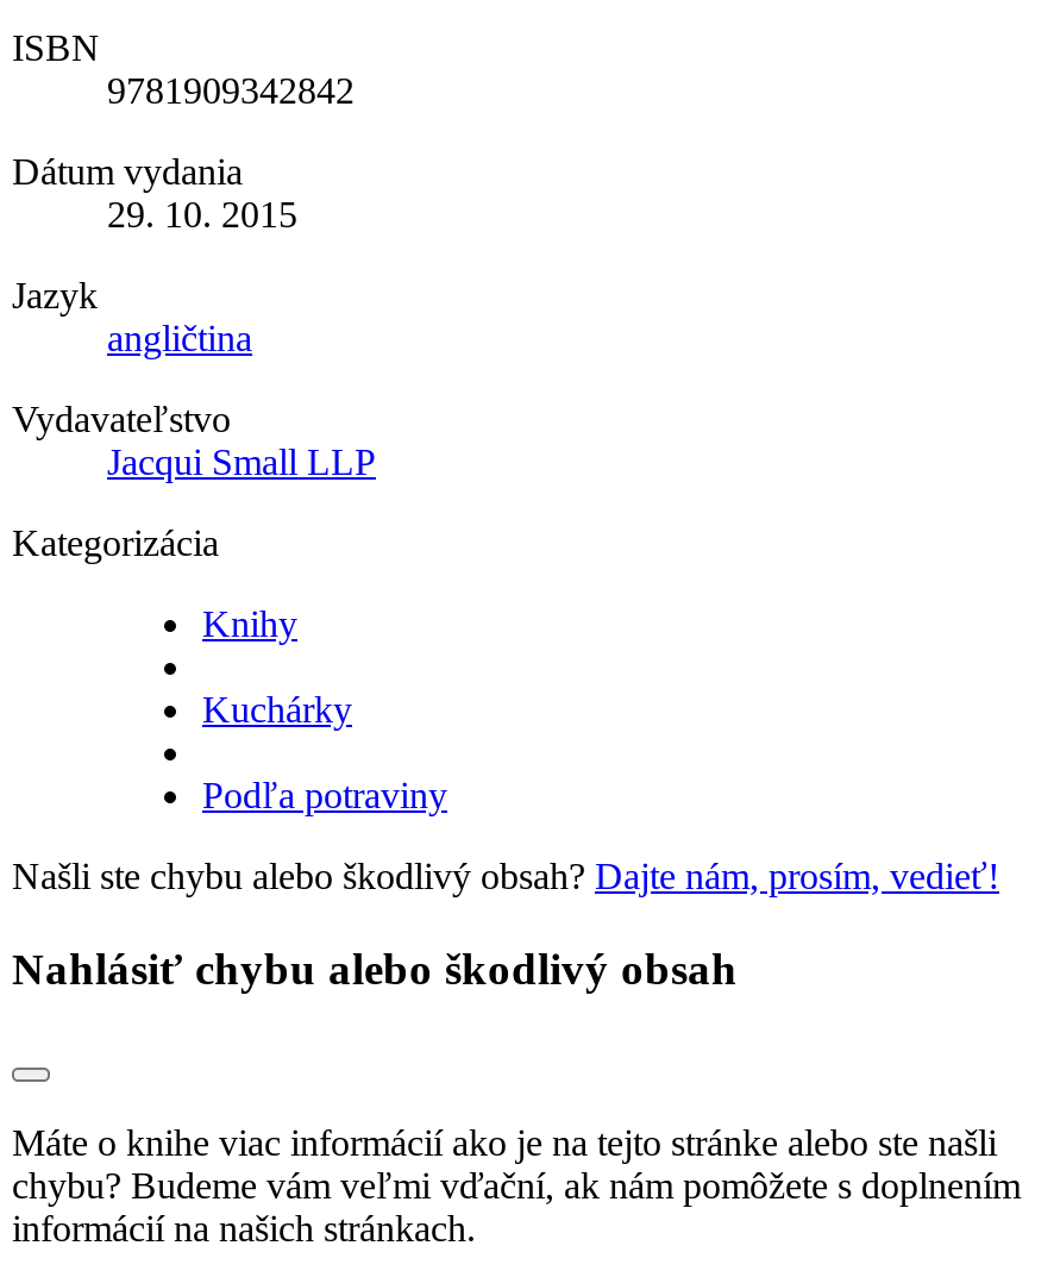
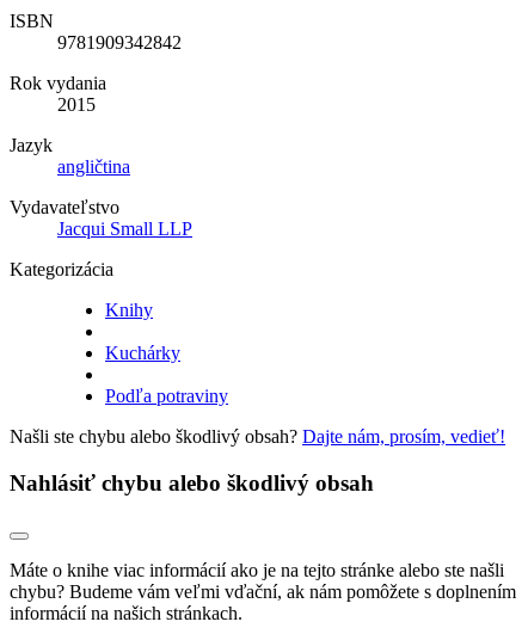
- Dátum vydania
- 29. 10. 2015
+ Rok vydania
+ 2015
